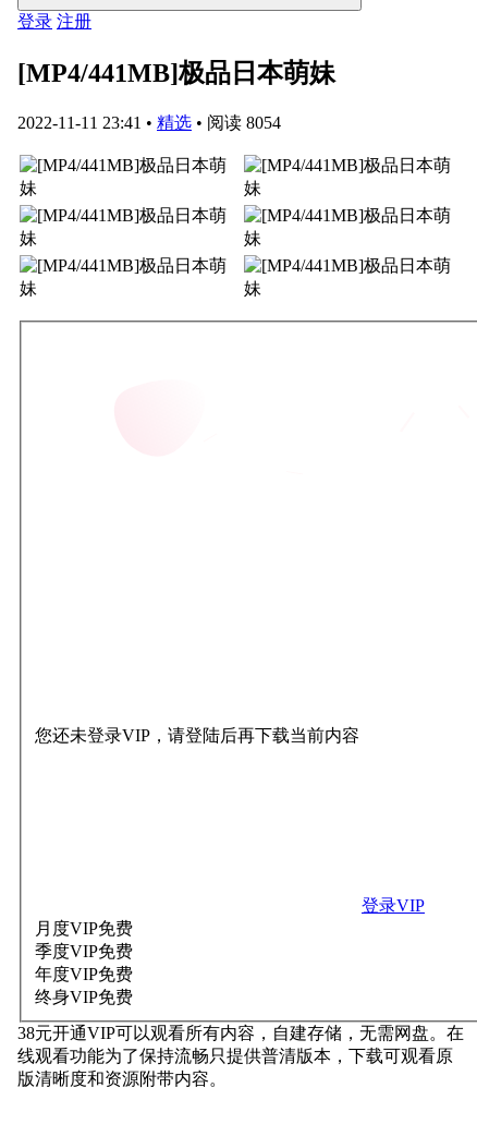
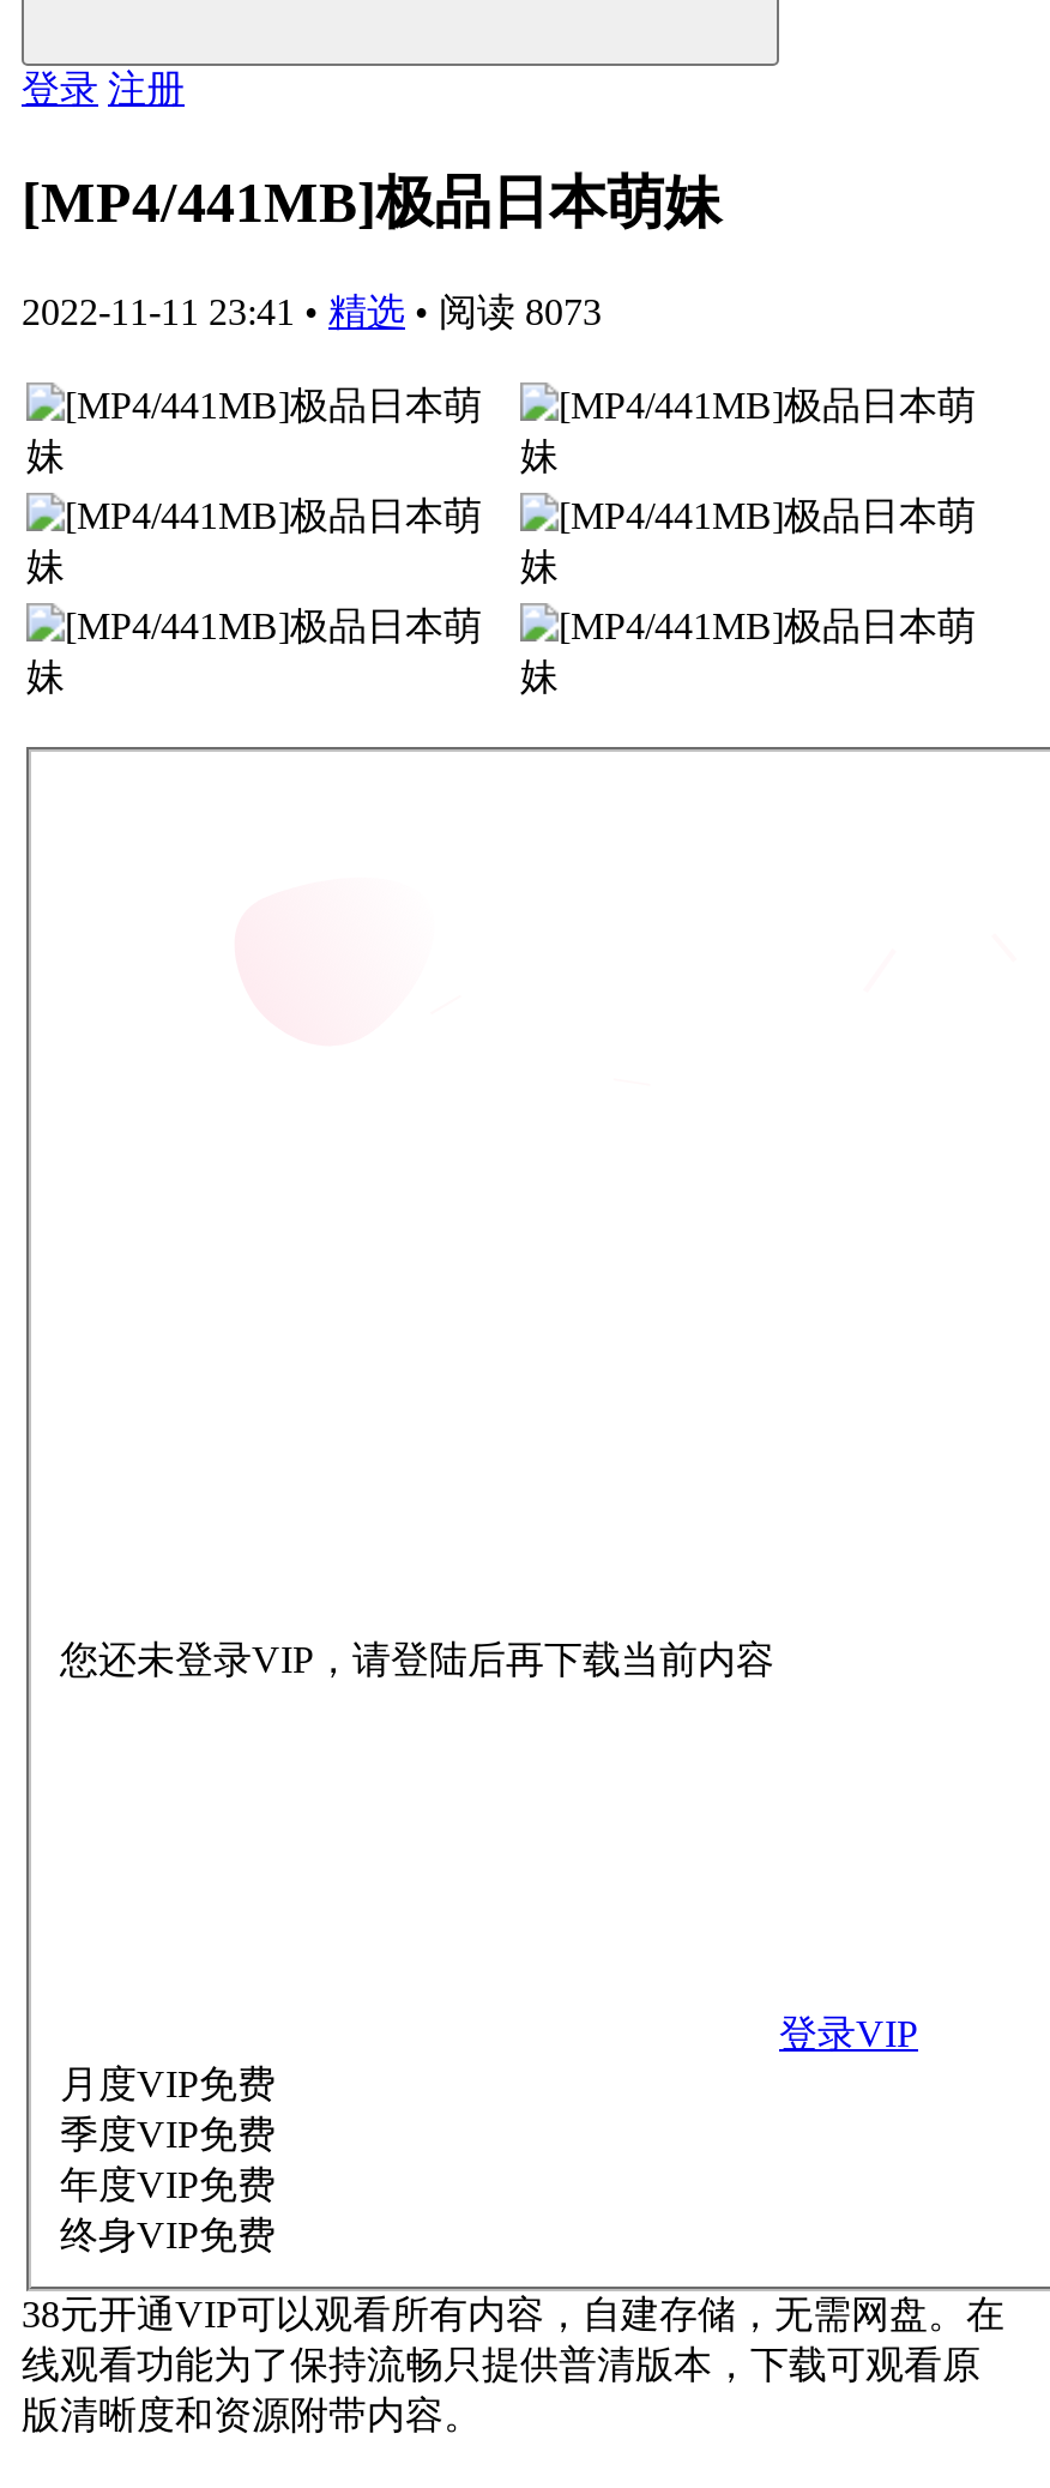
- 2022-11-11 23:41 • 精选 • 阅读 8054
+ 2022-11-11 23:41 • 精选 • 阅读 8073
